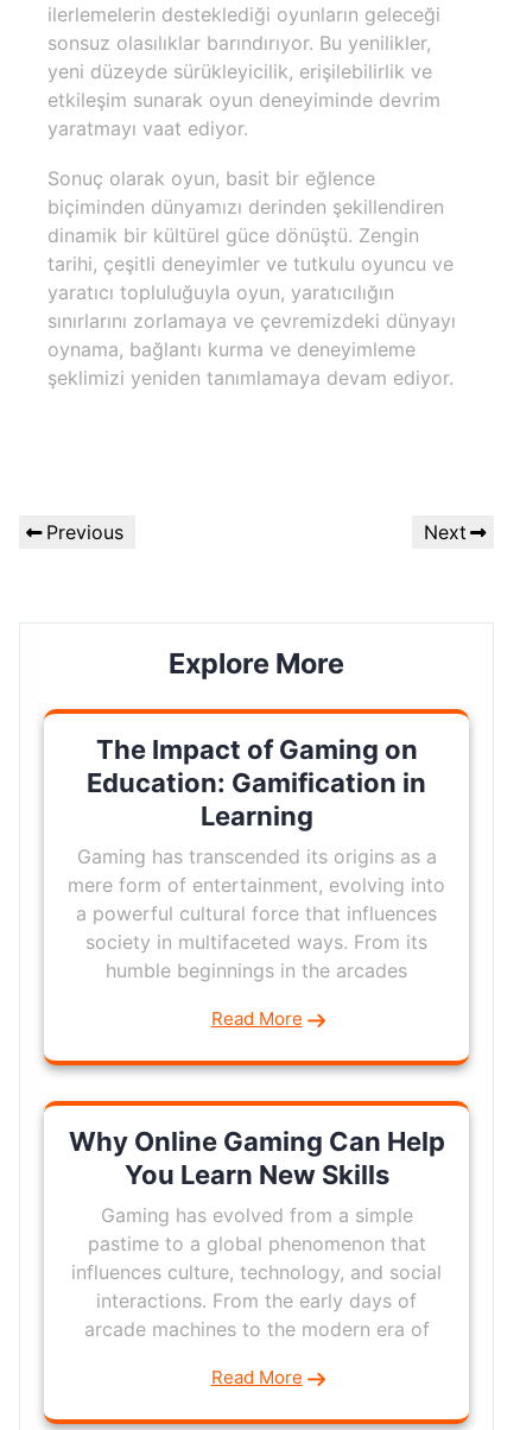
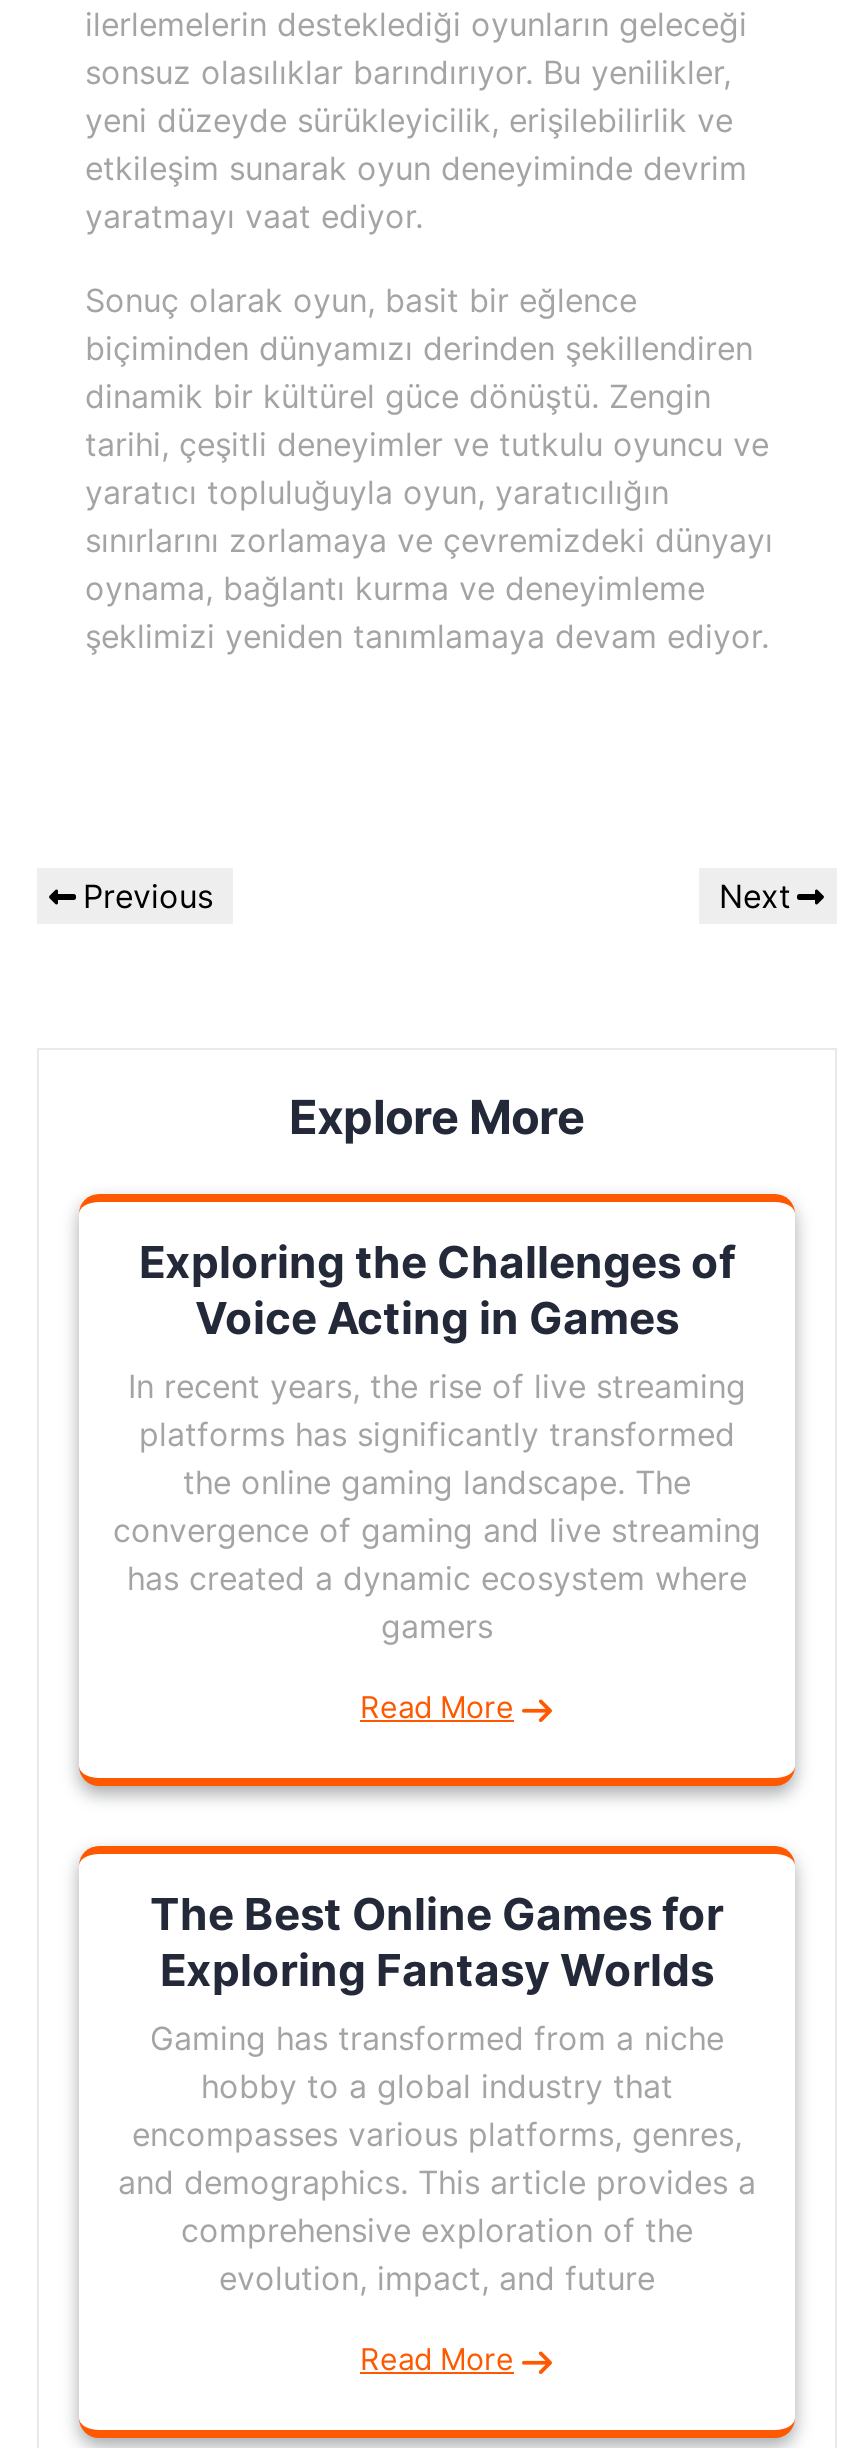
- The Impact of Gaming on
- Education: Gamification in
- Learning
- Gaming has transcended its origins as a
- mere form of entertainment, evolving into
- a powerful cultural force that influences
- society in multifaceted ways. From its
- humble beginnings in the arcades
+ Exploring the Challenges of
+ Voice Acting in Games
+ In recent years, the rise of live streaming
+ platforms has significantly transformed
+ the online gaming landscape. The
+ convergence of gaming and live streaming
+ has created a dynamic ecosystem where
+ gamers

- Why Online Gaming Can Help
- You Learn New Skills
- Gaming has evolved from a simple
- pastime to a global phenomenon that
- influences culture, technology, and social
- interactions. From the early days of
- arcade machines to the modern era of
+ The Best Online Games for
+ Exploring Fantasy Worlds
+ Gaming has transformed from a niche
+ hobby to a global industry that
+ encompasses various platforms, genres,
+ and demographics. This article provides a
+ comprehensive exploration of the
+ evolution, impact, and future
